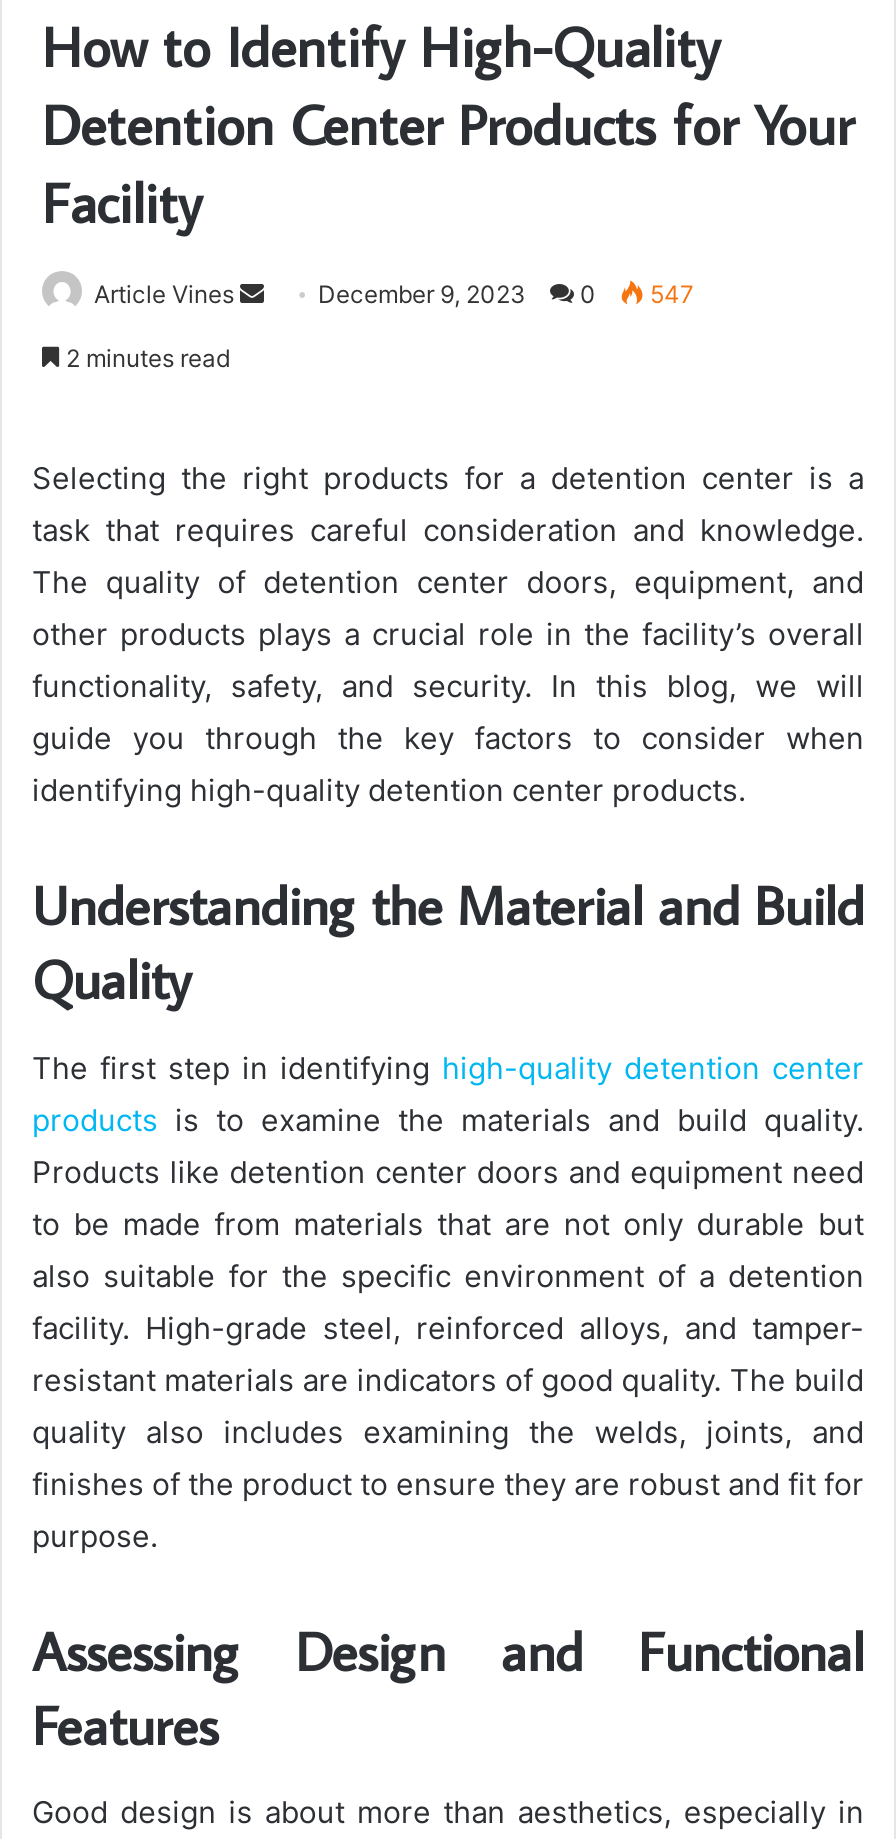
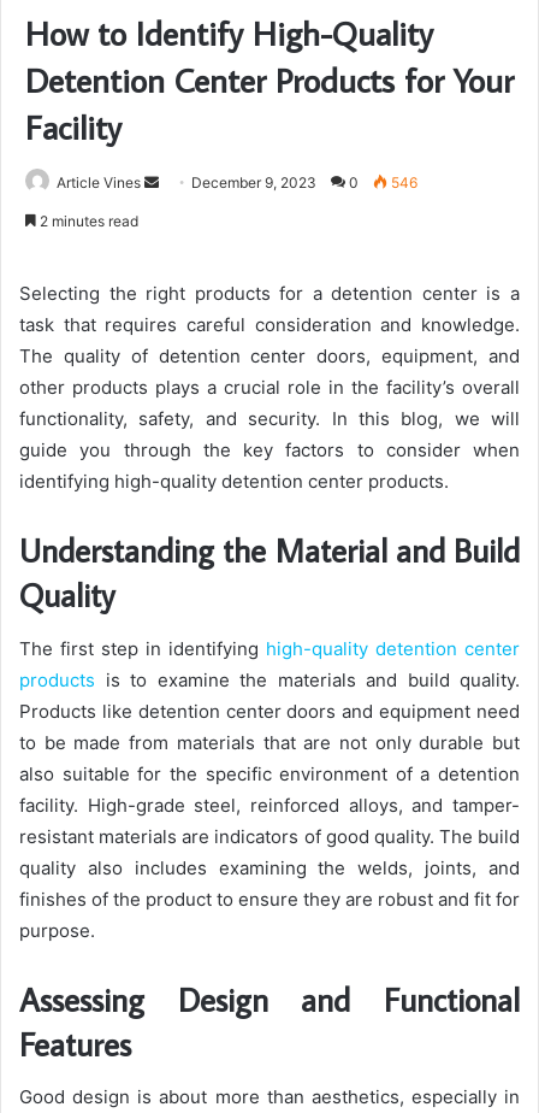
- 547
+ 546
